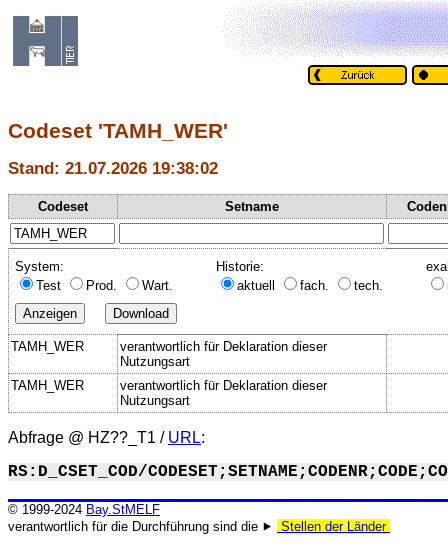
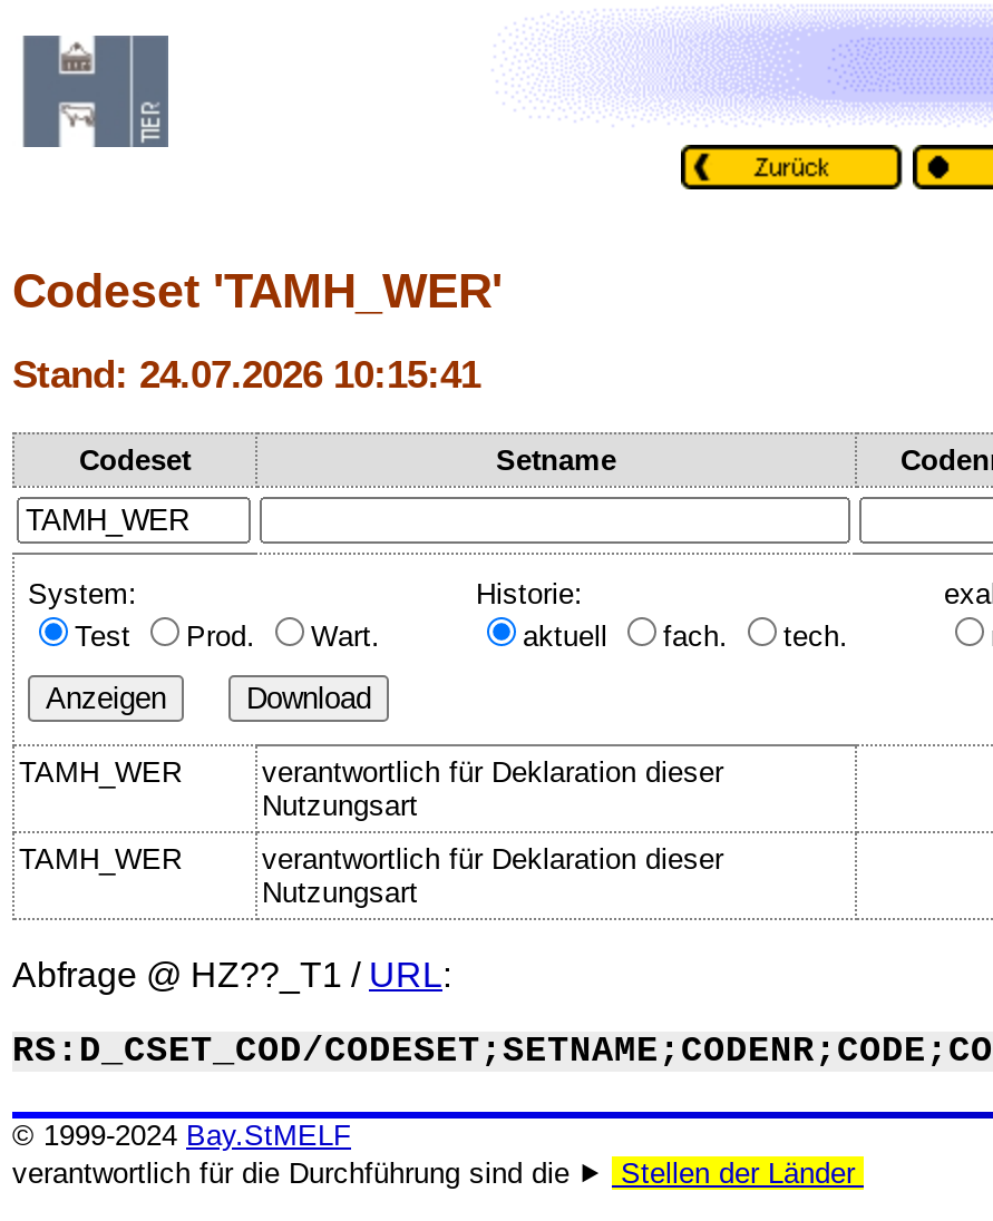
- Stand: 21.07.2026 19:38:02
+ Stand: 24.07.2026 10:15:41
